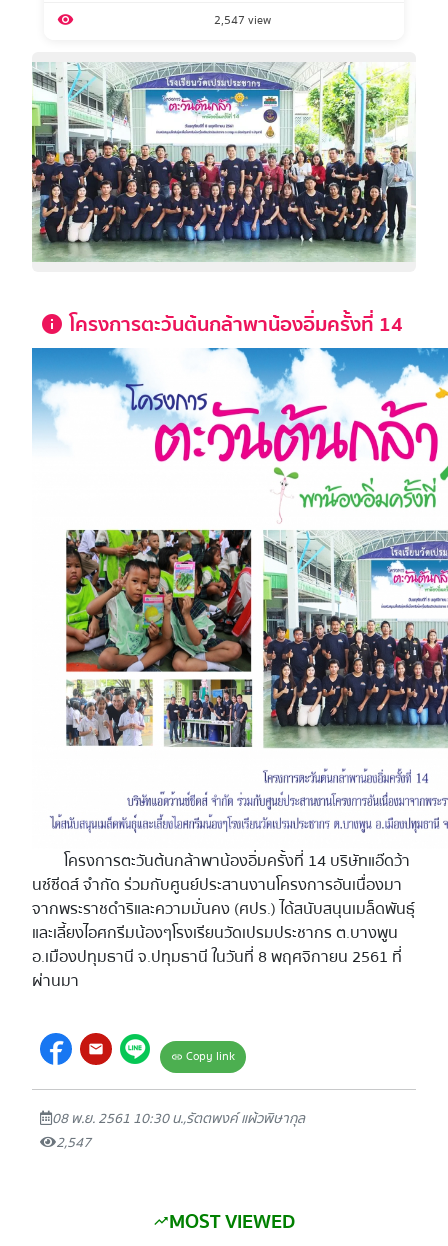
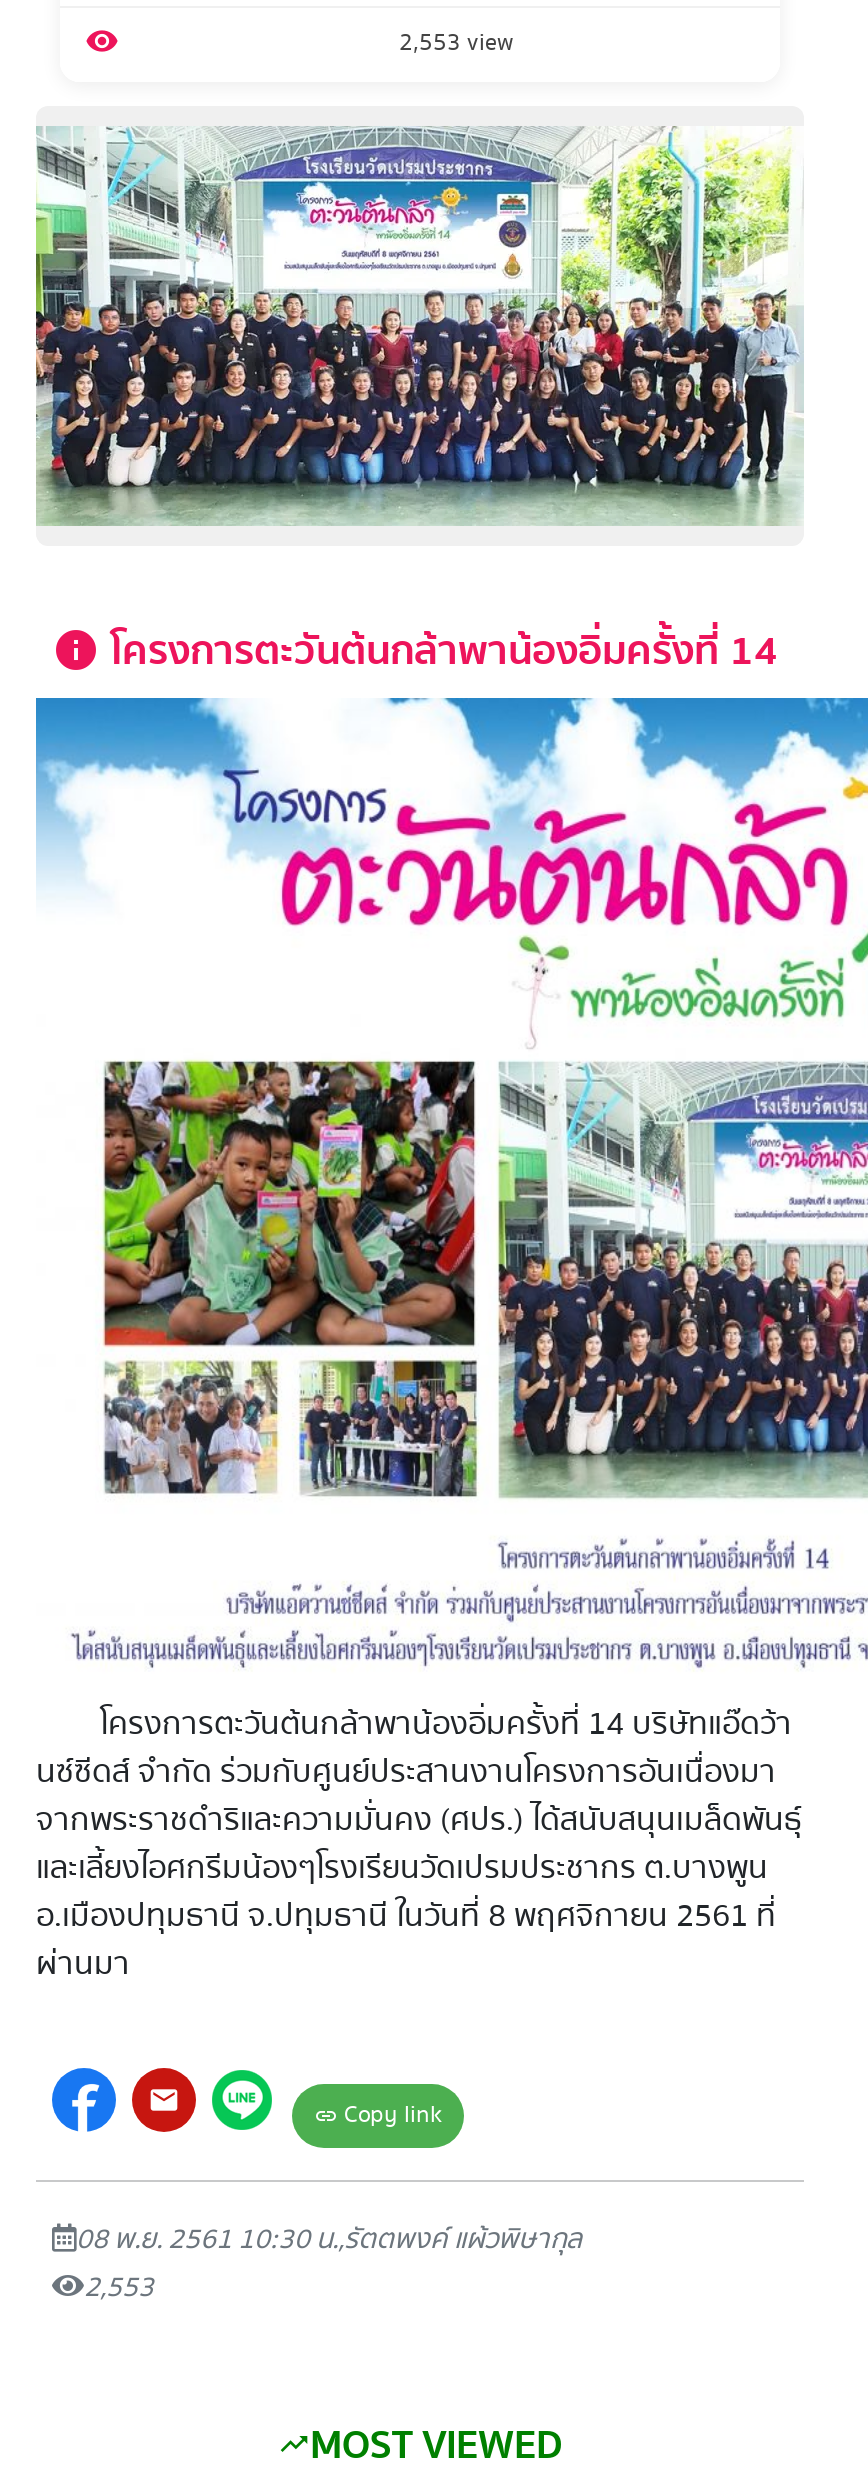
- 2,547 view
+ 2,553 view

- 2,547
+ 2,553
